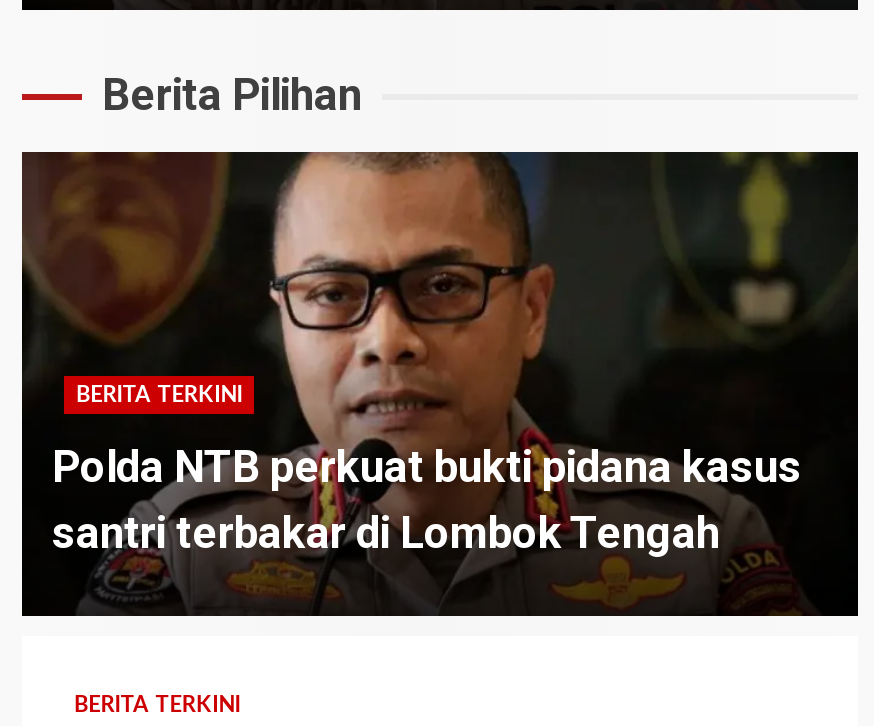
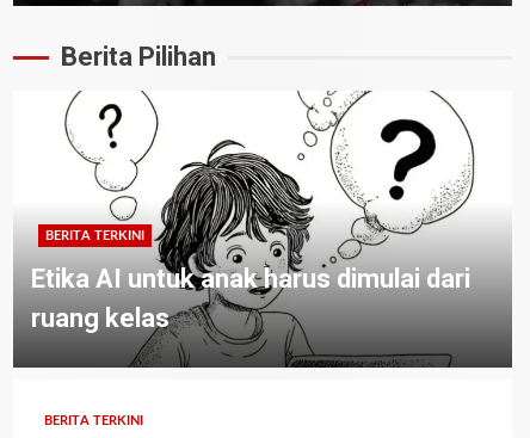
- [image]
- Polda NTB perkuat bukti pidana kasus
- santri terbakar di Lombok Tengah
+ [image]
+ Etika AI untuk anak harus dimulai dari
+ ruang kelas
